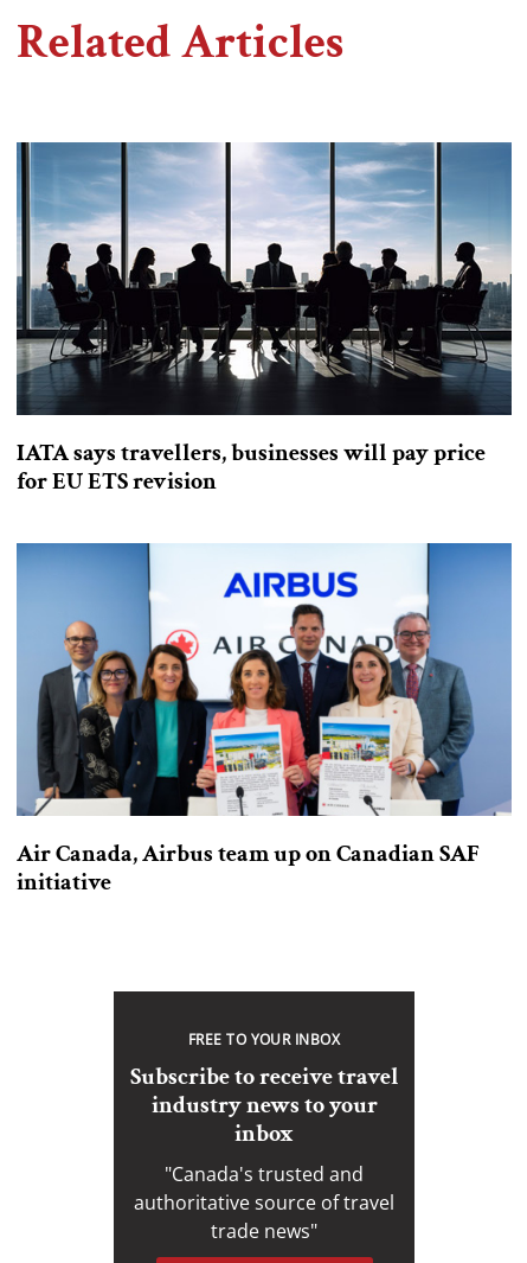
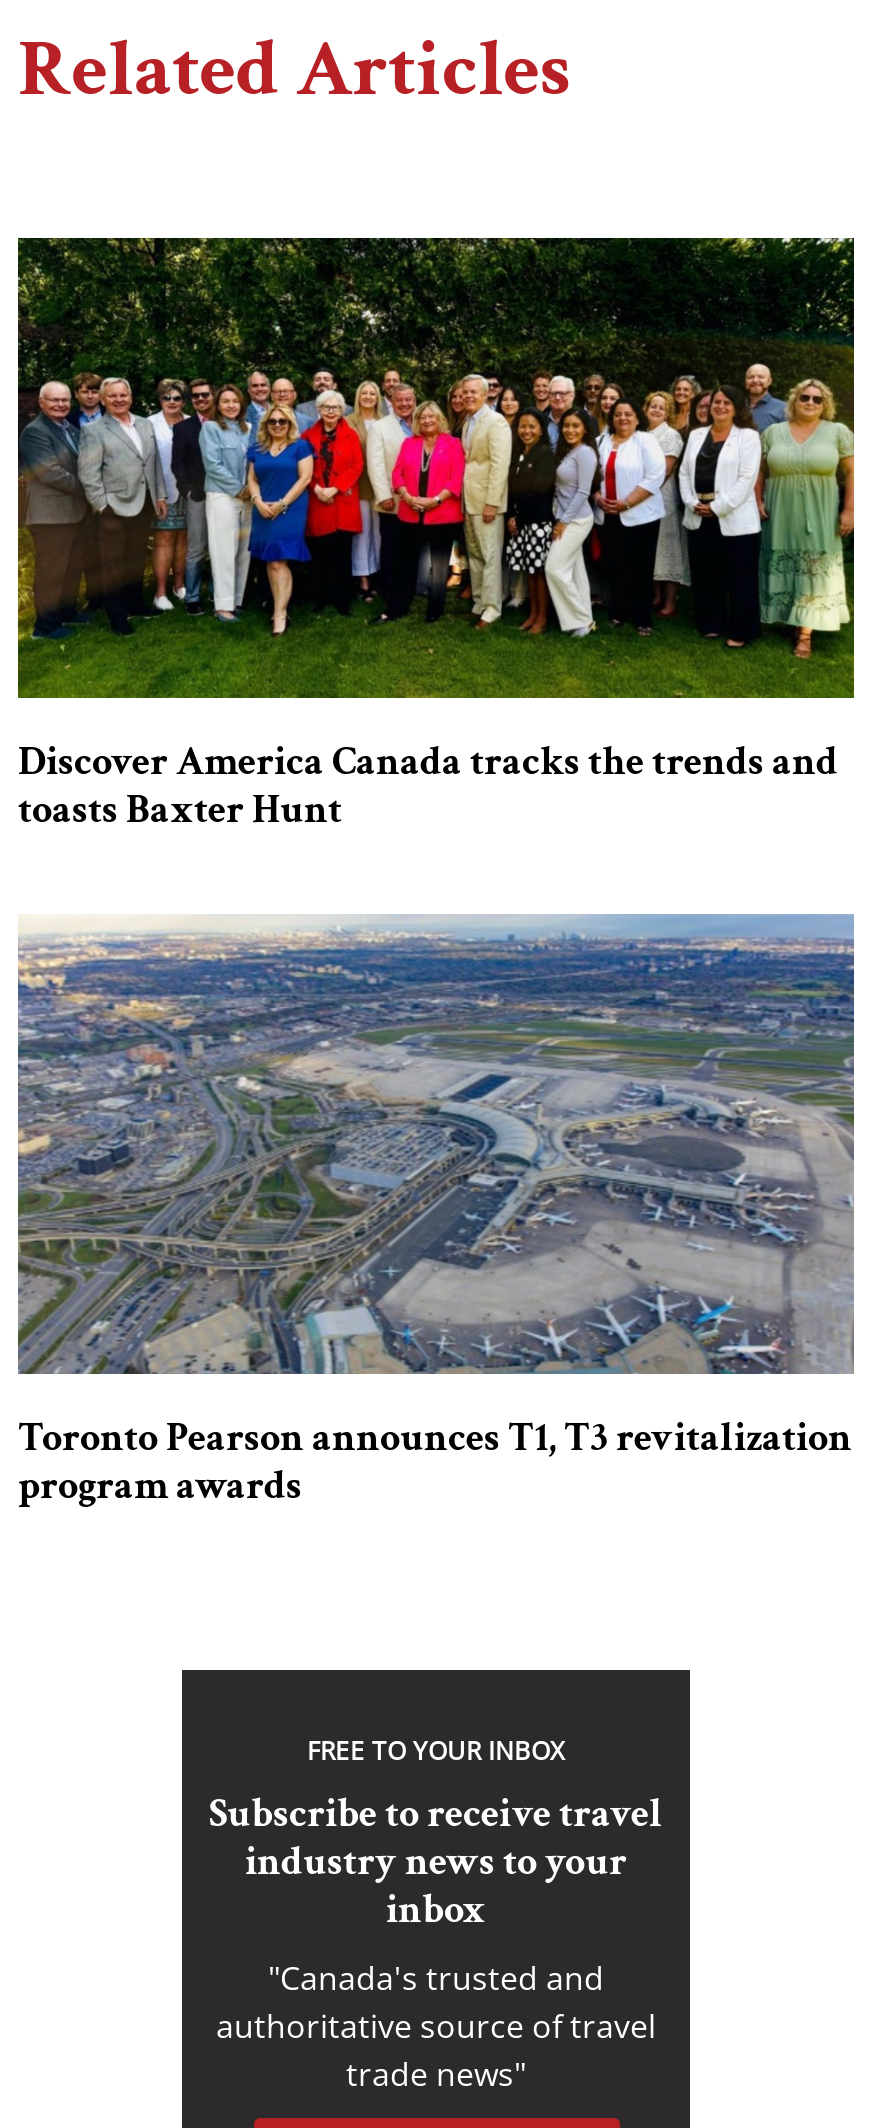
- [image]
- IATA says travellers, businesses will pay price
- for EU ETS revision
+ [image]
+ Discover America Canada tracks the trends and
+ toasts Baxter Hunt

- [image]
- Air Canada, Airbus team up on Canadian SAF
- initiative
+ [image]
+ Toronto Pearson announces T1, T3 revitalization
+ program awards
